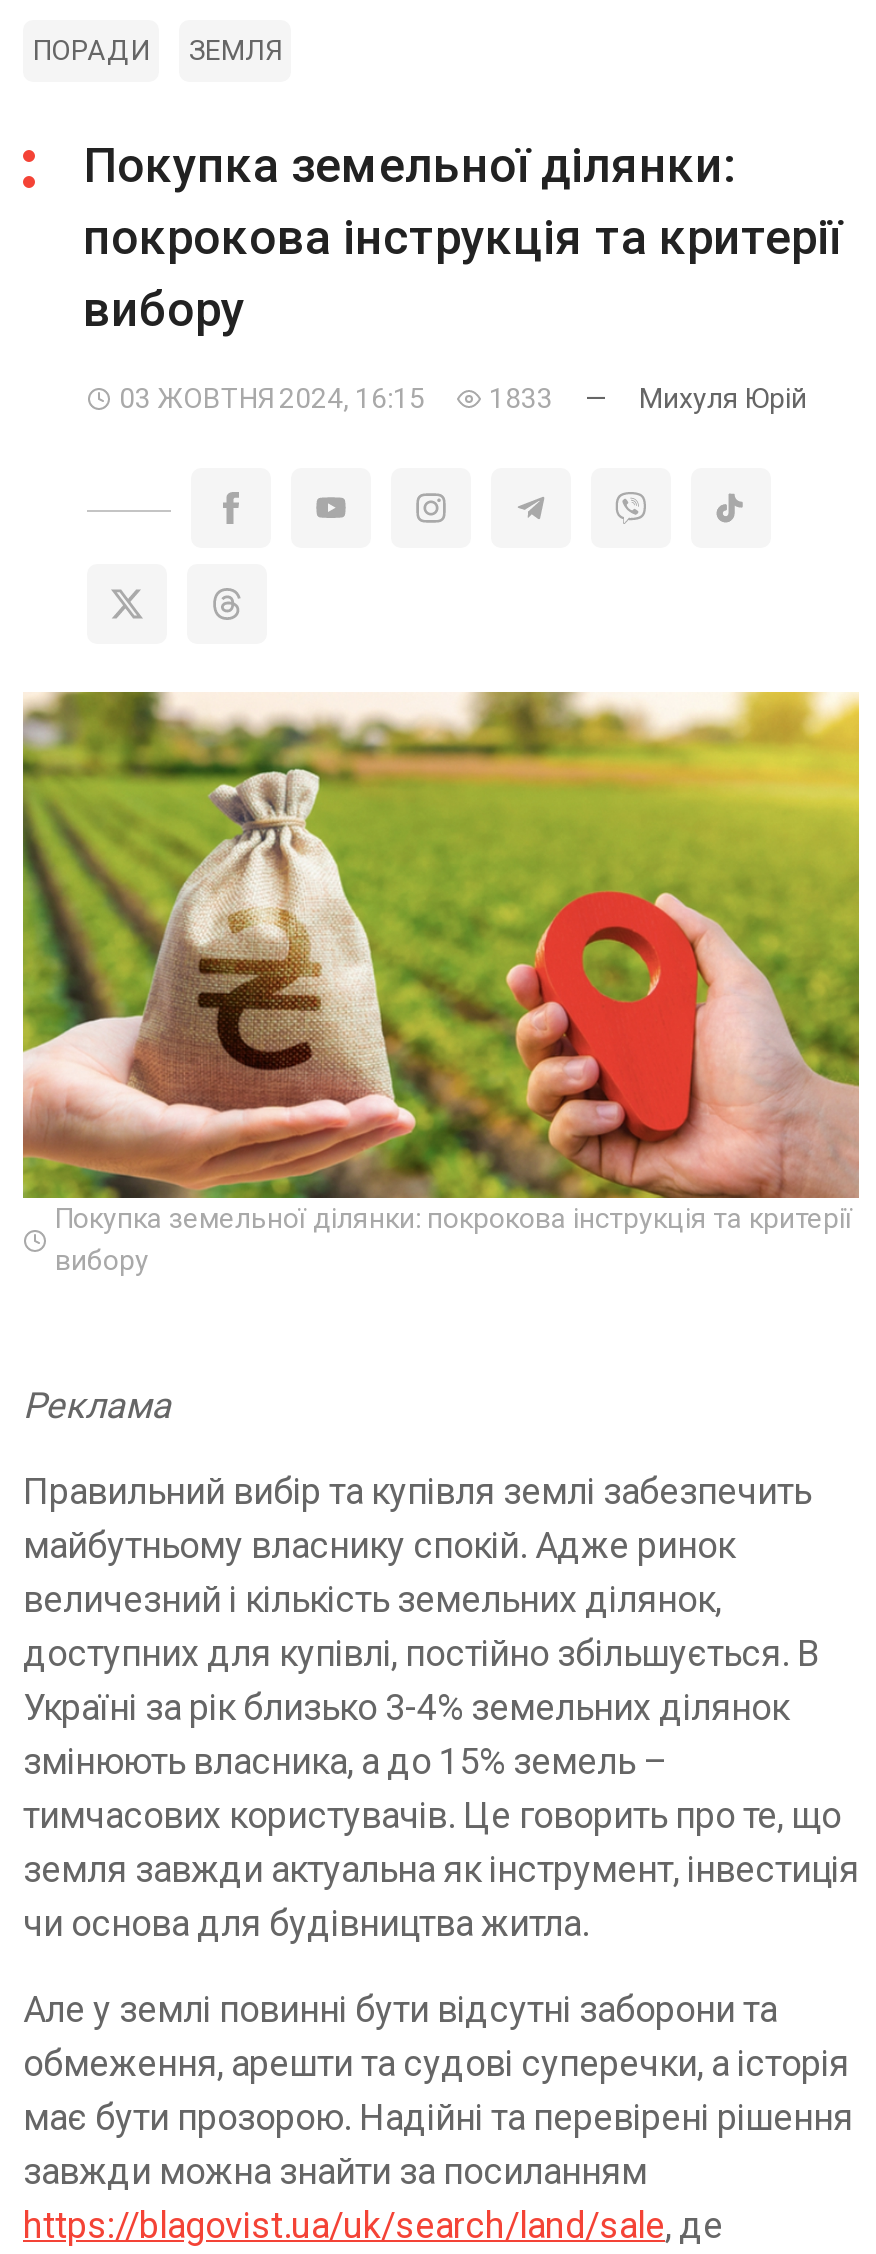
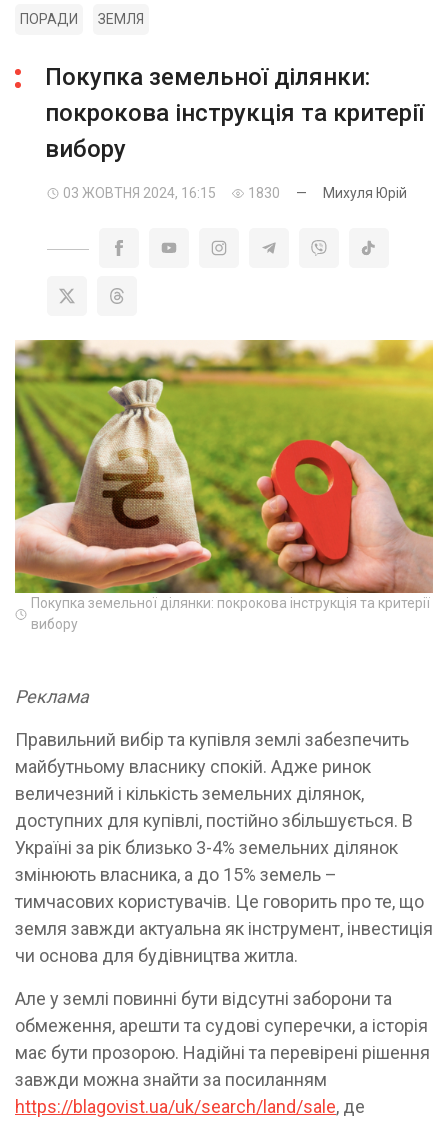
- 1833
+ 1830
